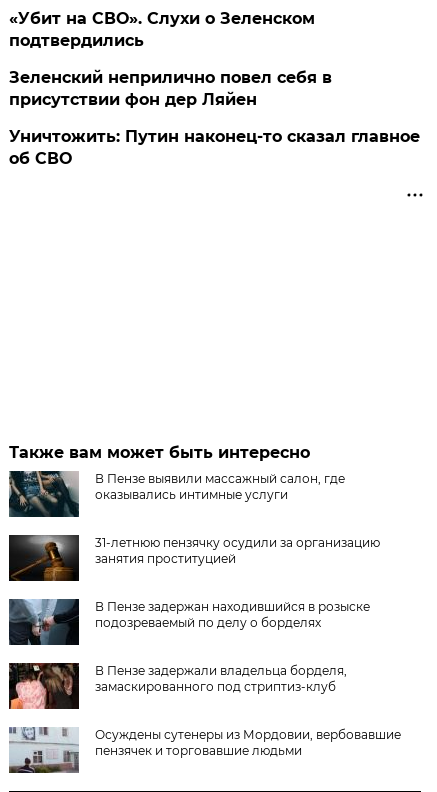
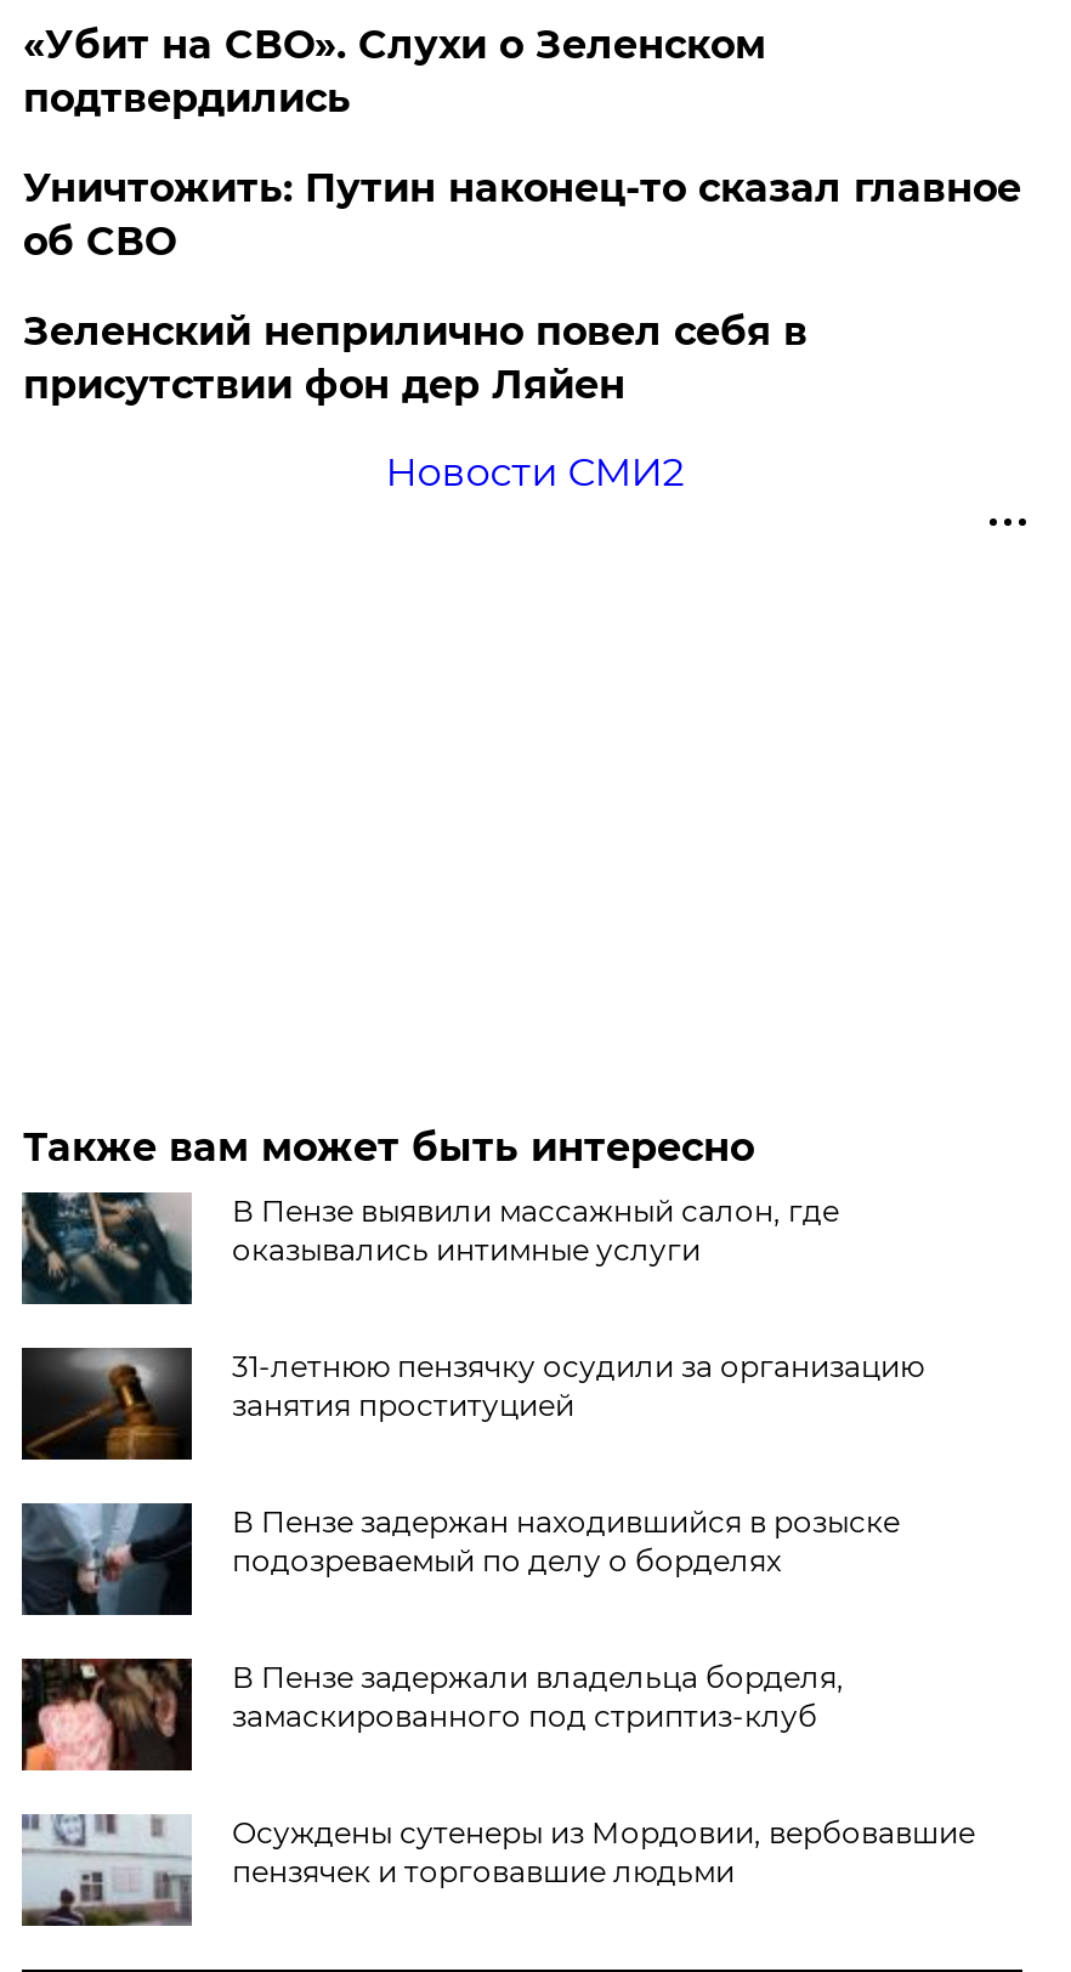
moved down: Зеленский неприлично повел cебя в | присутствии фон дер Ляйен

+ Новости СМИ2

moved up: Уничтожить: Путин наконец-то сказал главное | об СВО
